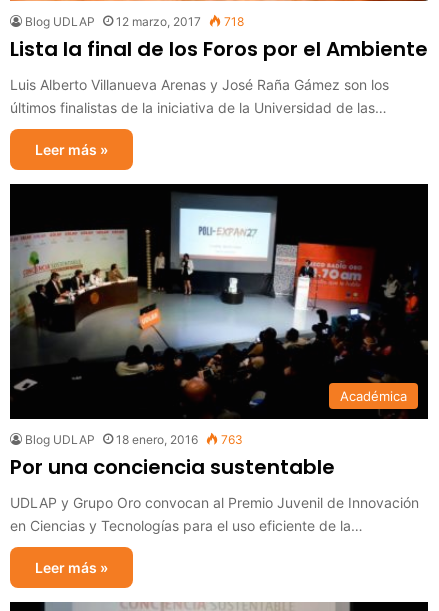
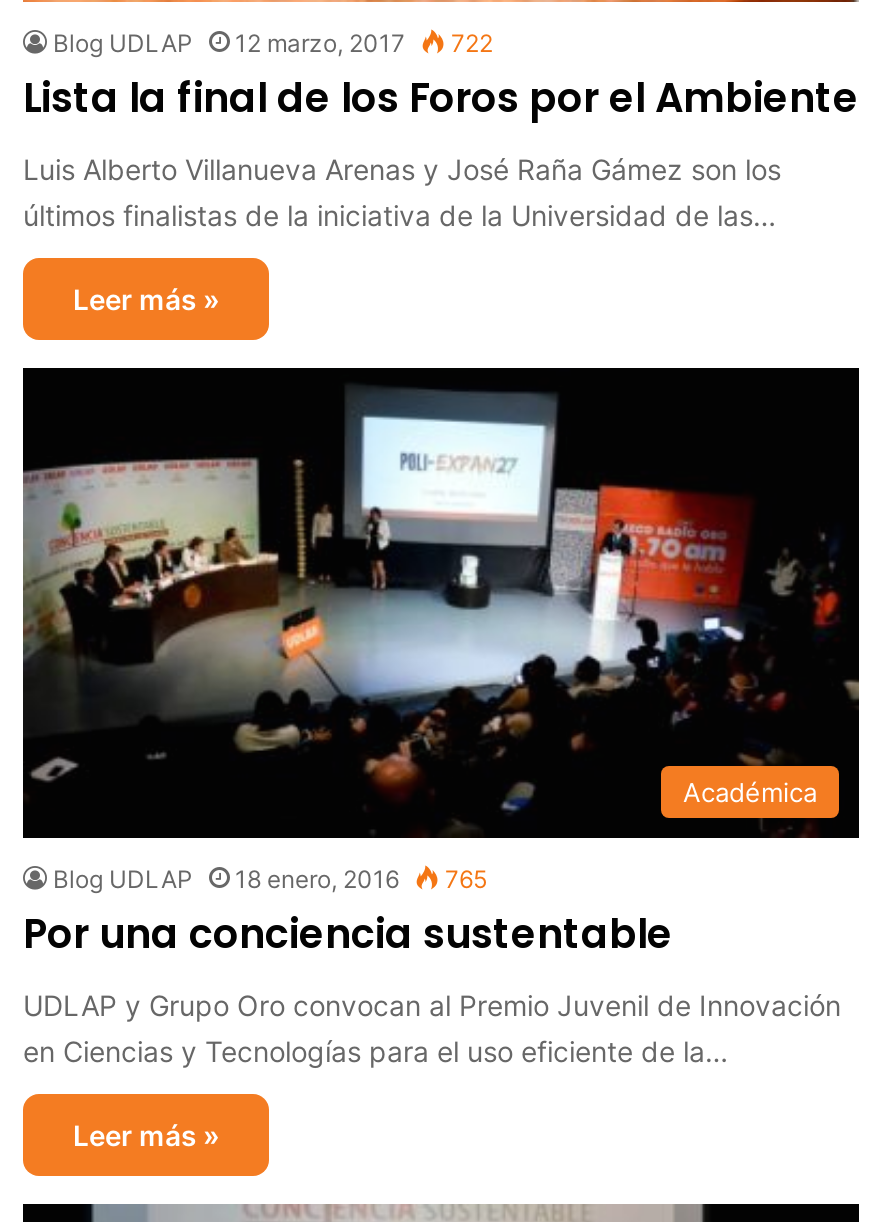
- Blog UDLAP 12 marzo, 2017 718
+ Blog UDLAP 12 marzo, 2017 722

- Blog UDLAP 18 enero, 2016 763
+ Blog UDLAP 18 enero, 2016 765
